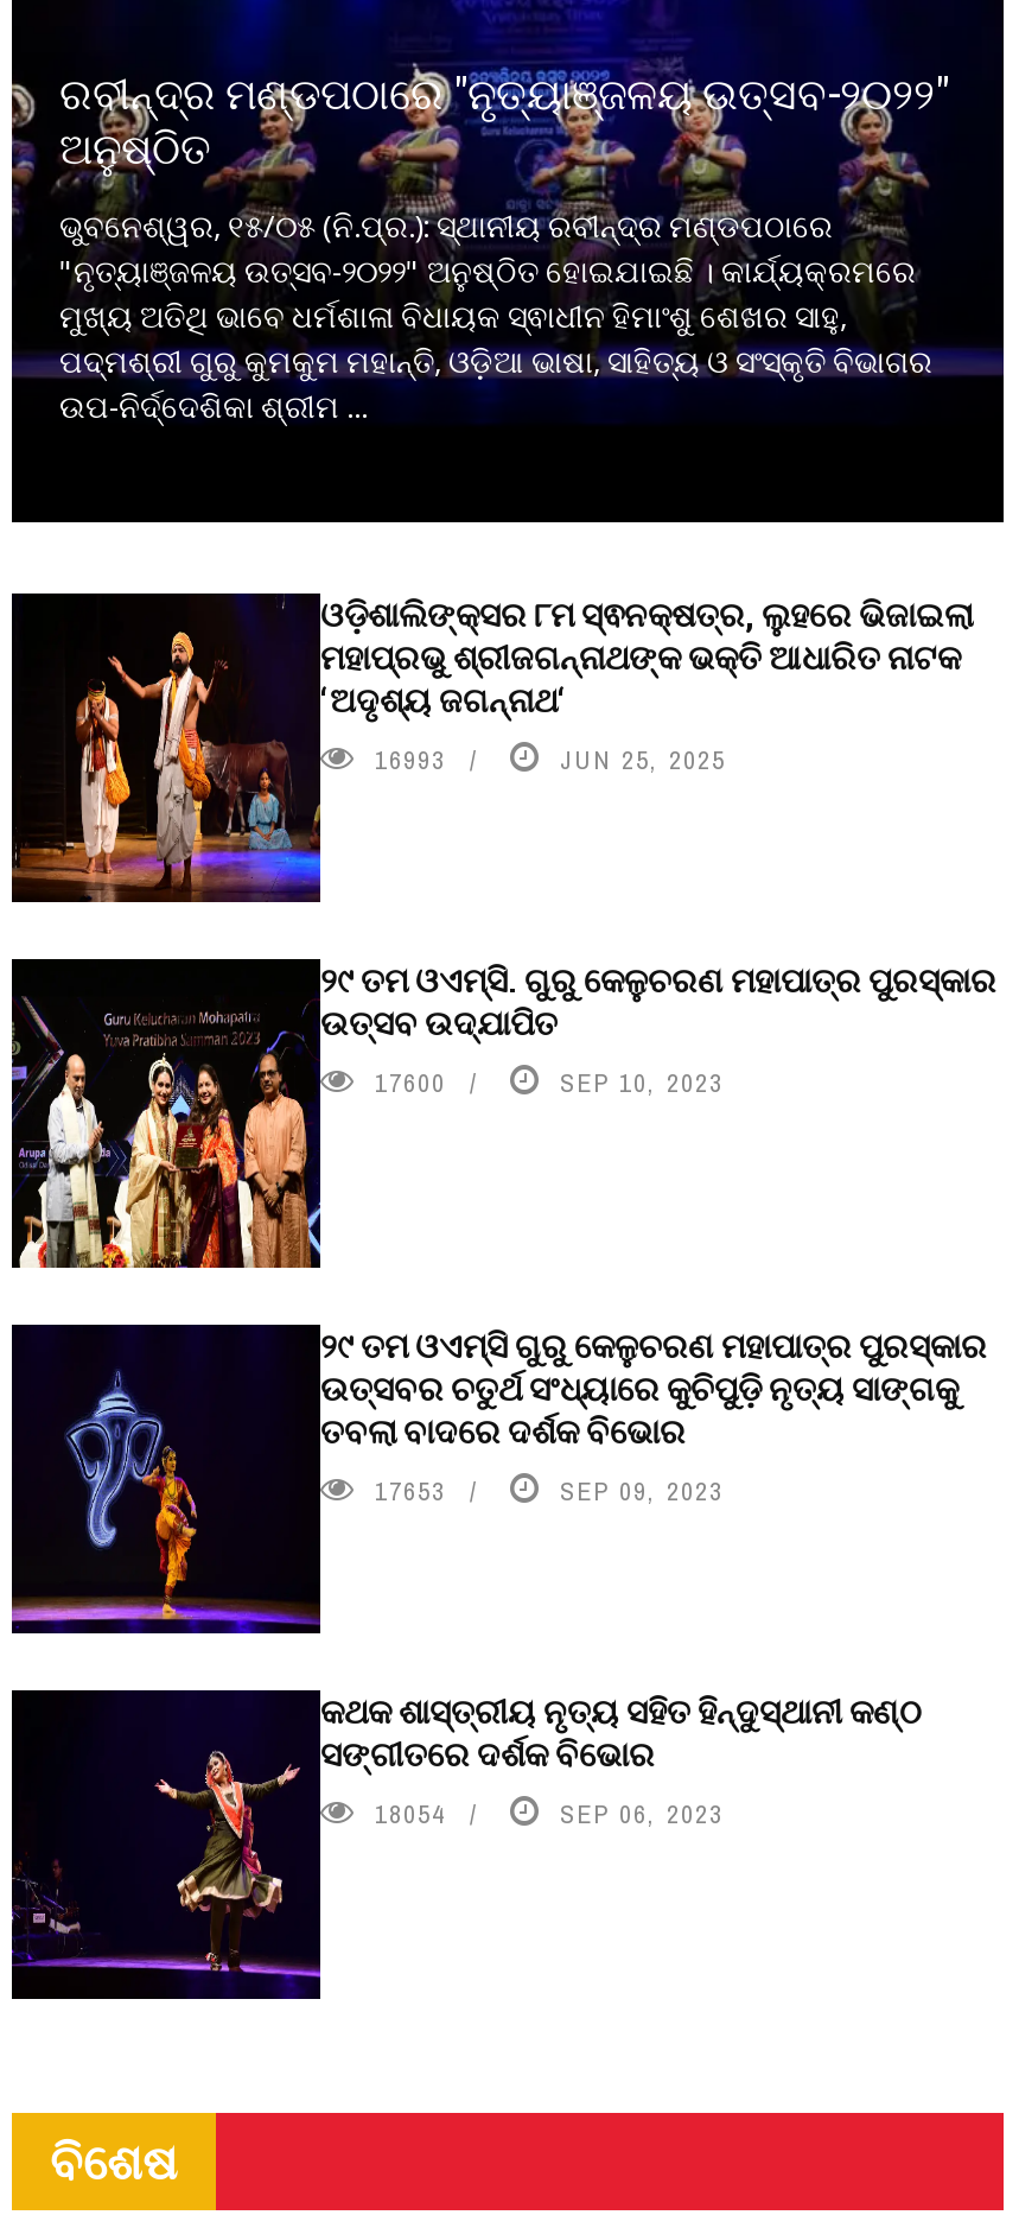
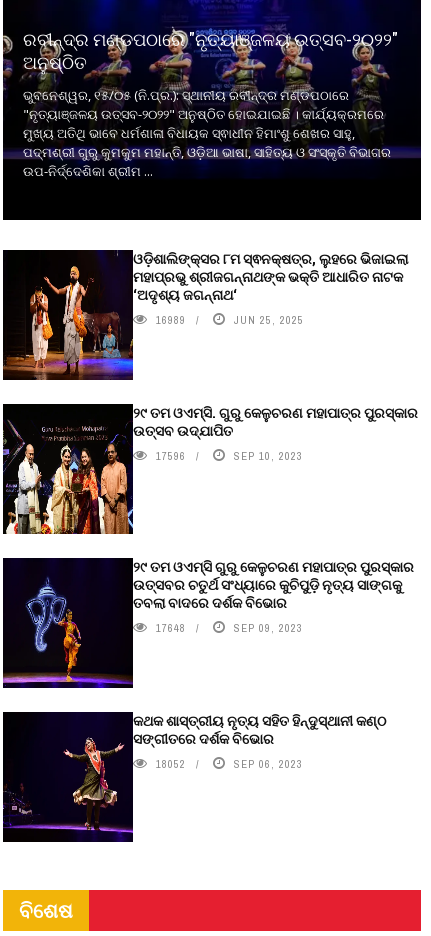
- 16993
+ 16989

- 17600
+ 17596

- 17653
+ 17648

- 18054
+ 18052
